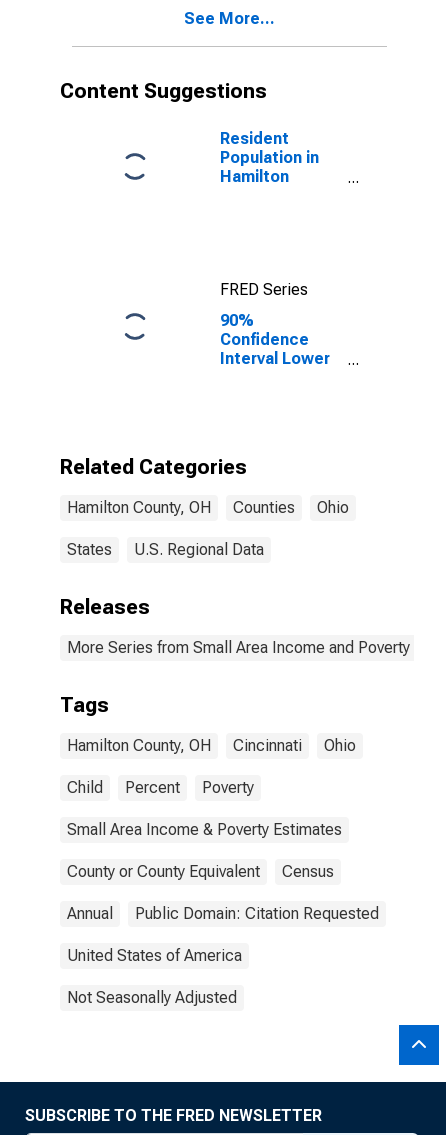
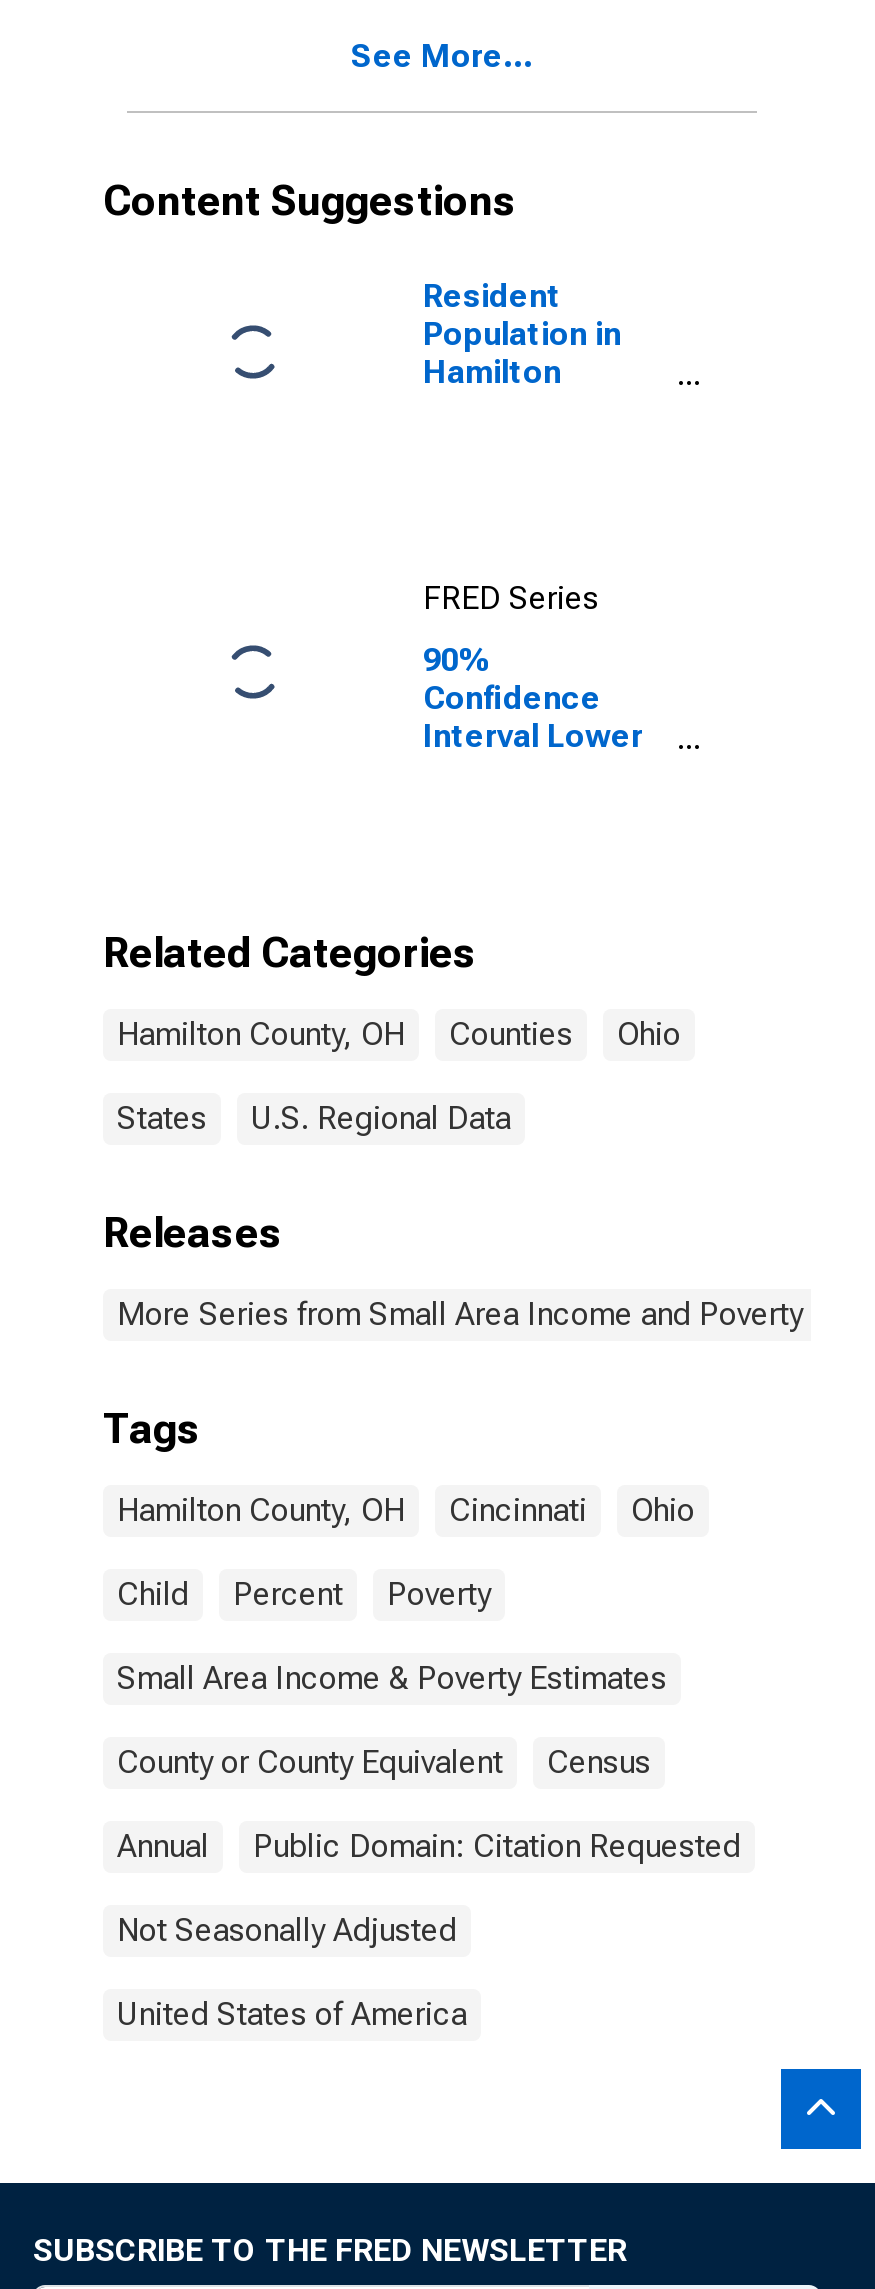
moved down: United States of America

moved up: Not Seasonally Adjusted
